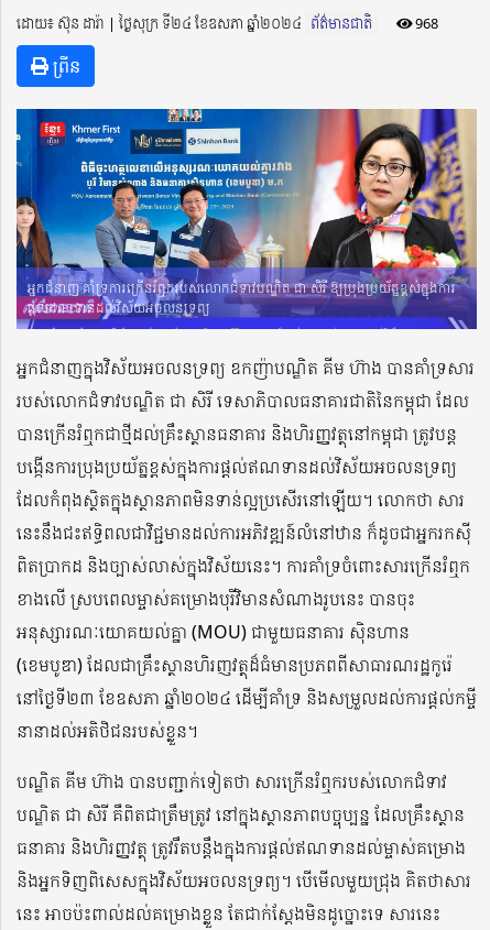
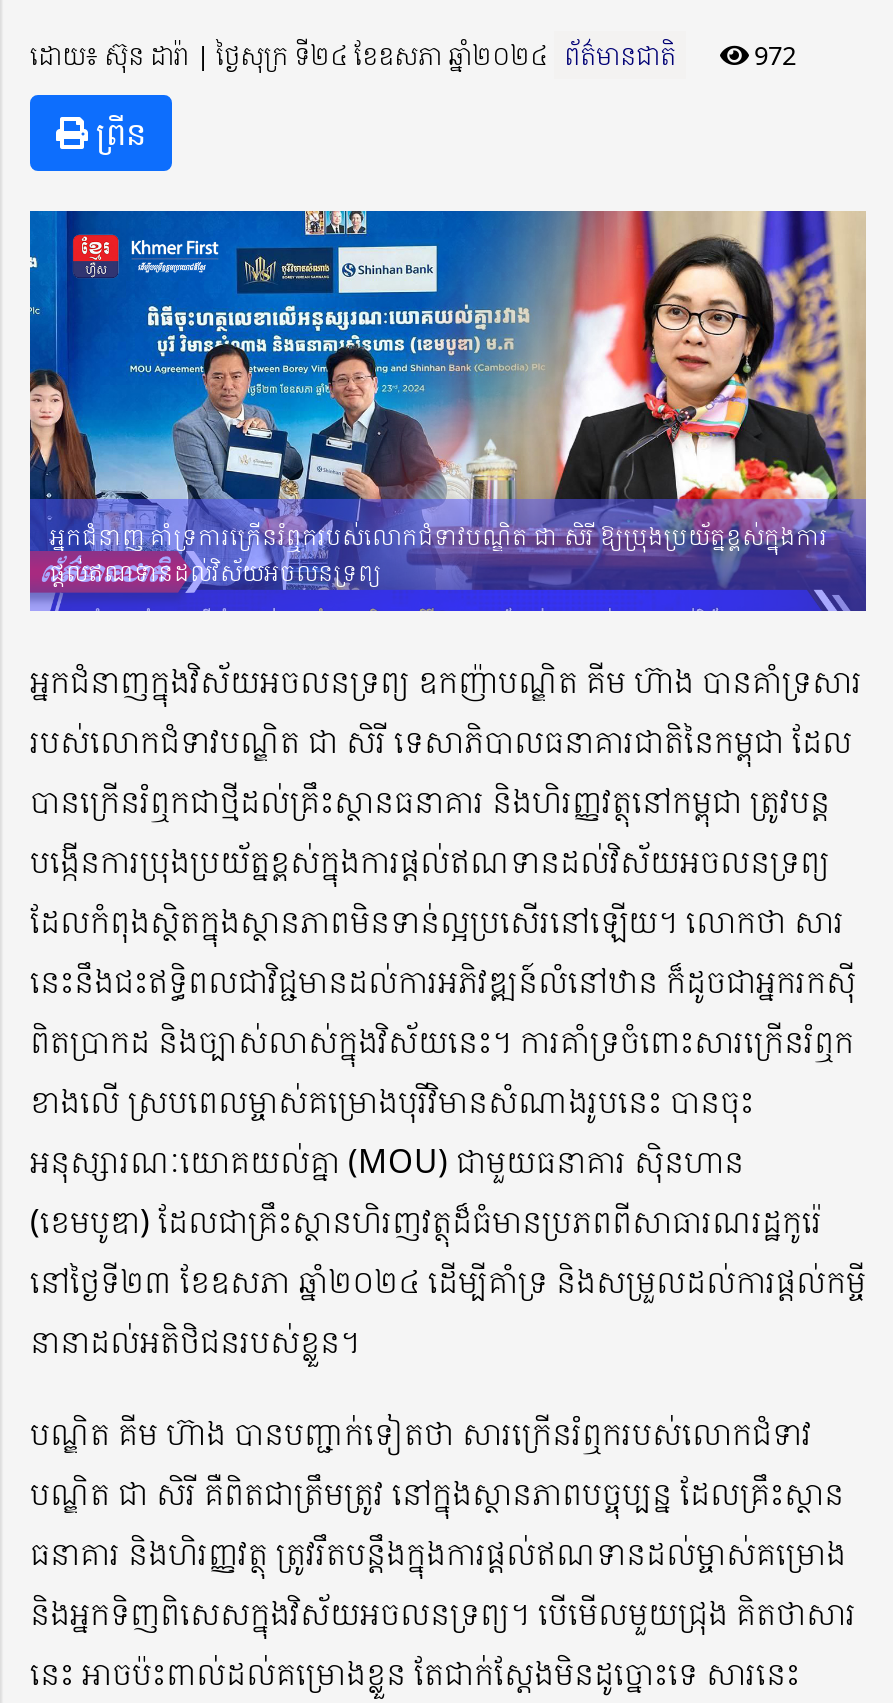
- 968
+ 972
